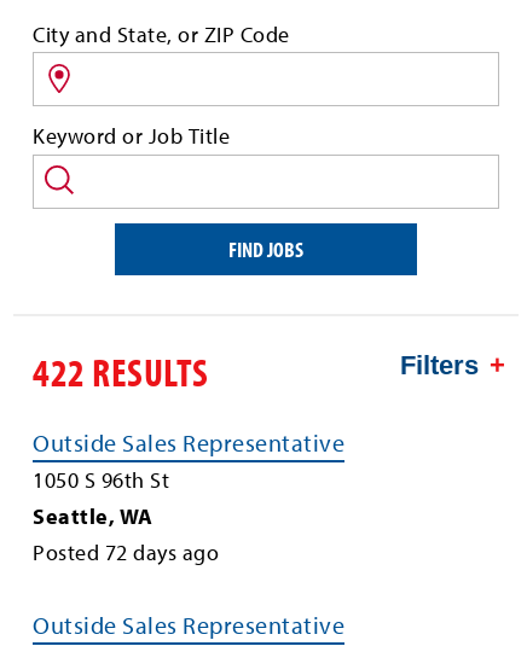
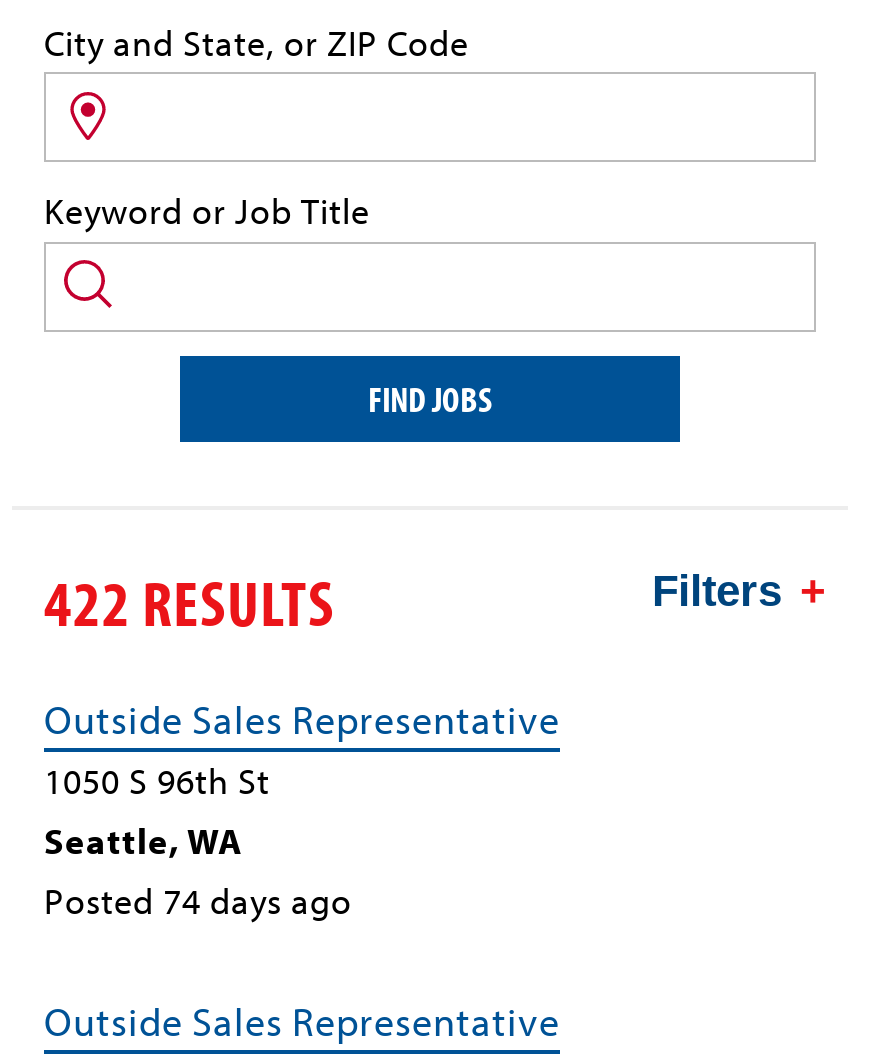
- Posted 72 days ago
+ Posted 74 days ago
